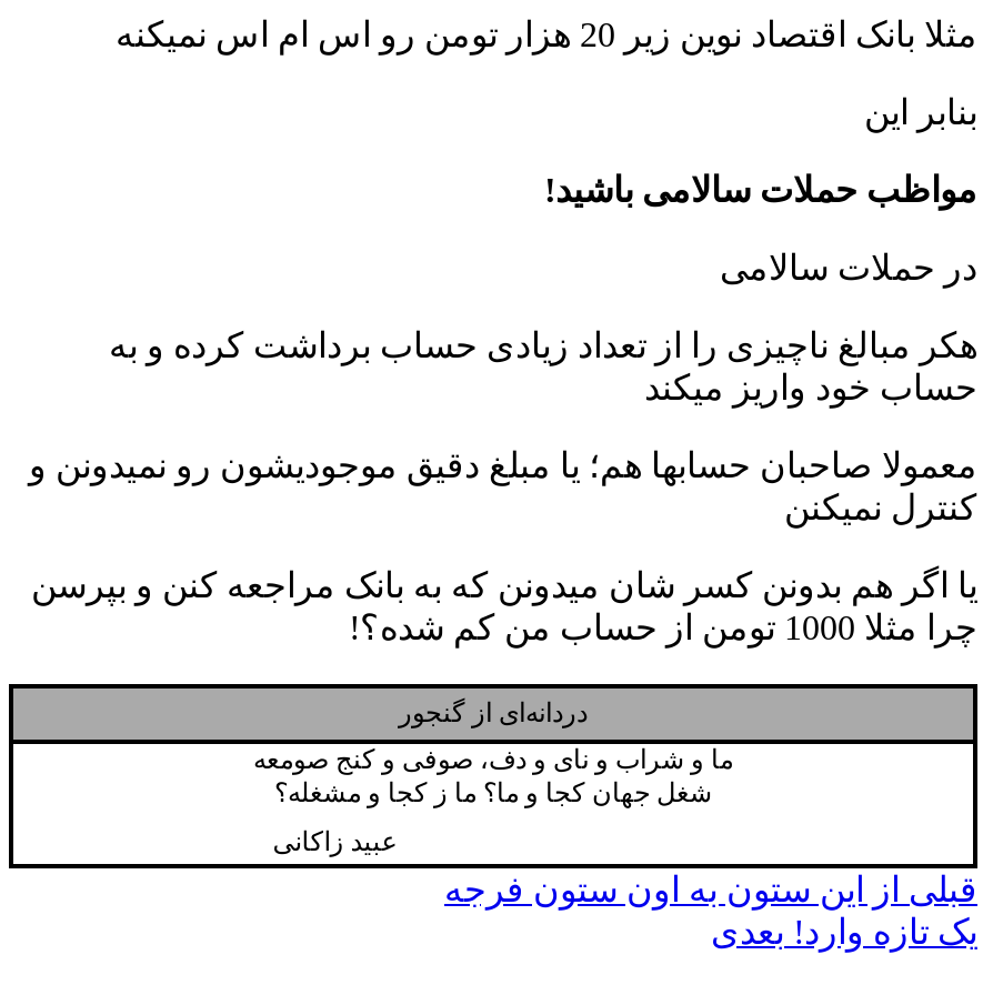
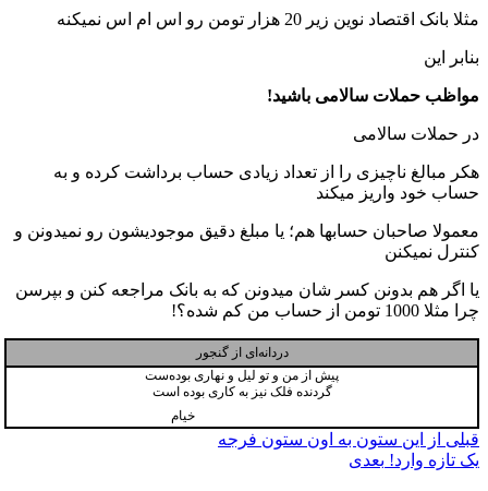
- ما و شراب و نای و دف، صوفی و کنج صومعه
- شغل جهان کجا و ما؟ ما ز کجا و مشغله؟
+ پیش از من و تو لیل و نهاری بوده‌ست
+ گردنده فلک نیز به کاری بوده است

- عبید زاکانی
+ خیام
